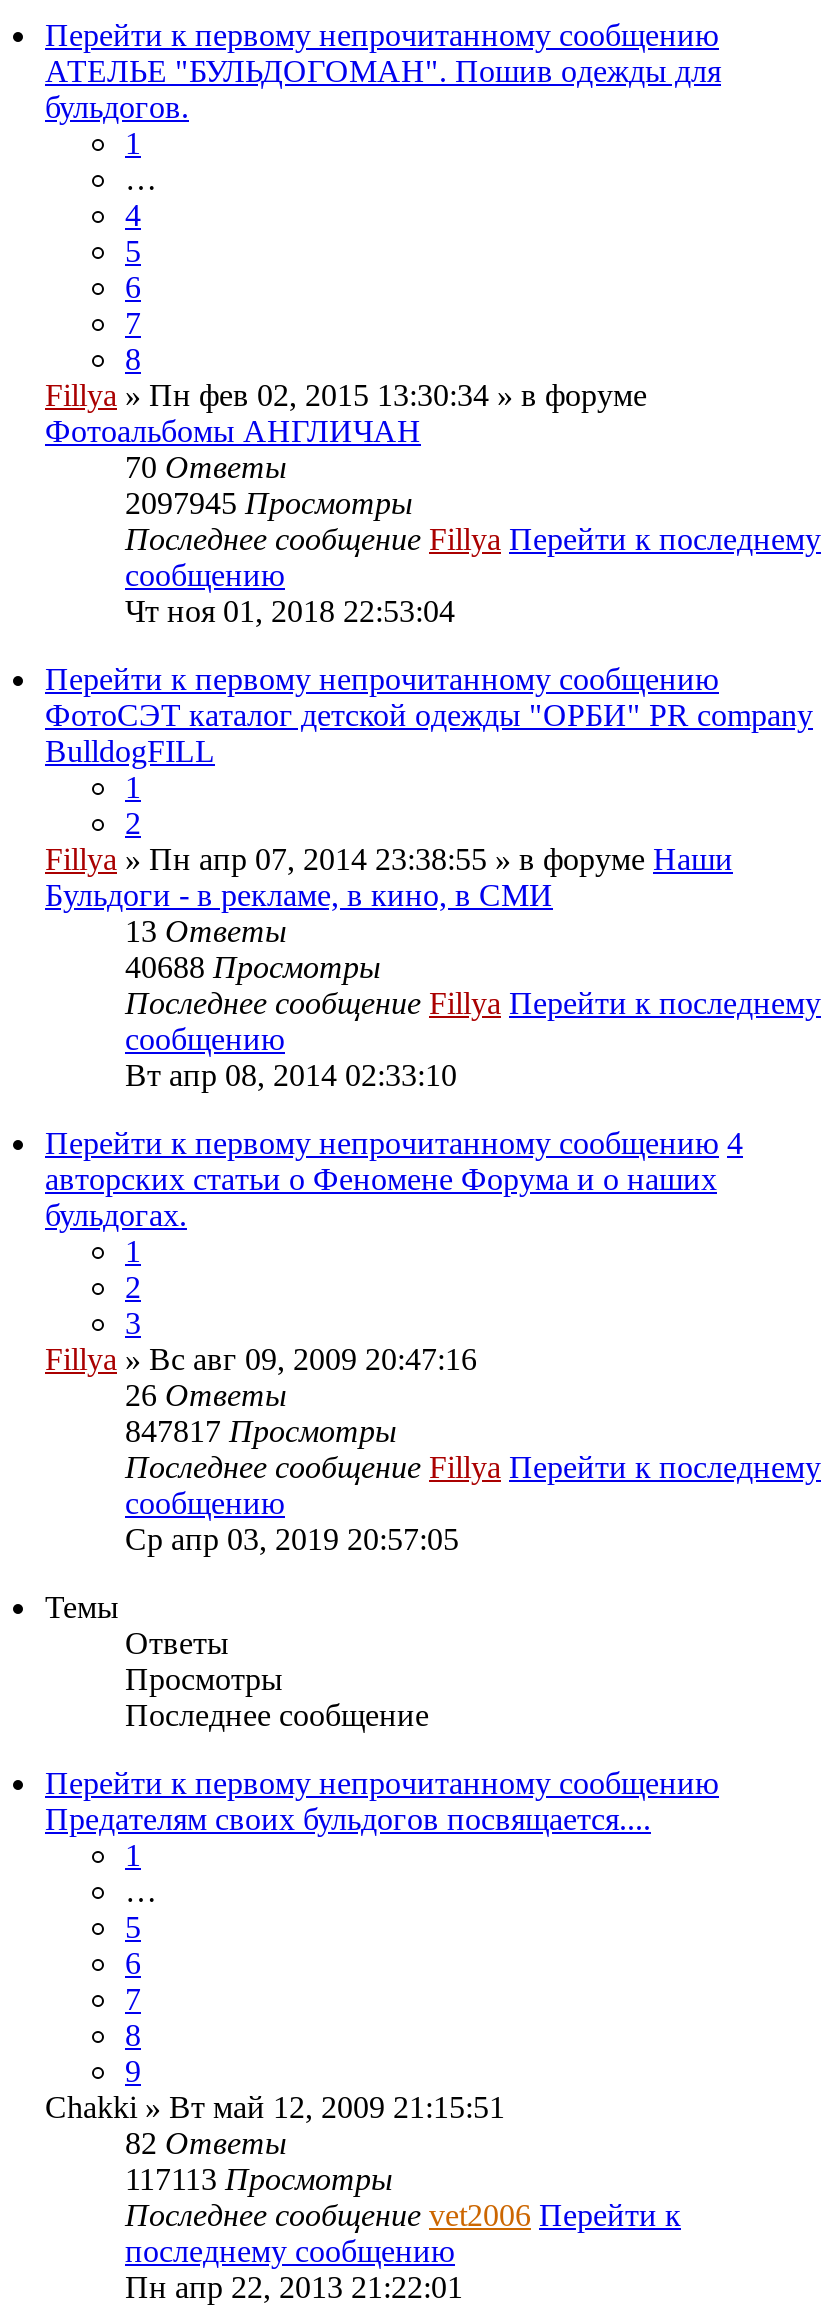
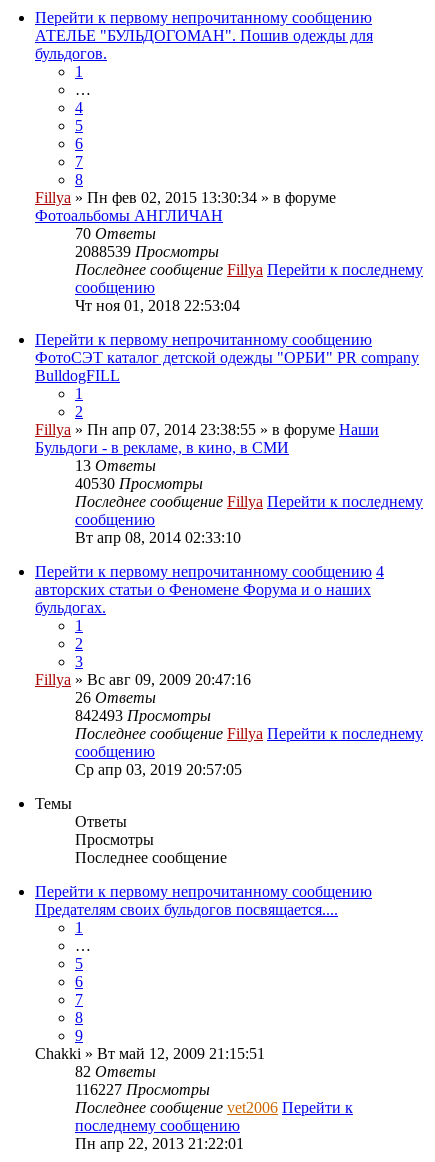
- 2097945 Просмотры
+ 2088539 Просмотры

- 40688 Просмотры
+ 40530 Просмотры

- 847817 Просмотры
+ 842493 Просмотры

- 117113 Просмотры
+ 116227 Просмотры
